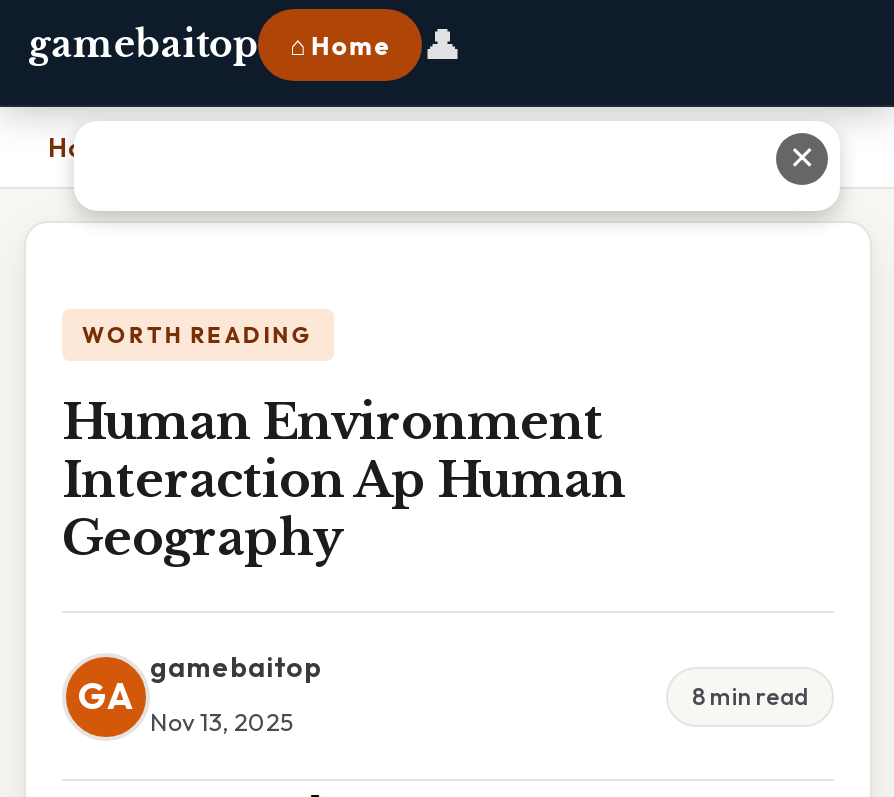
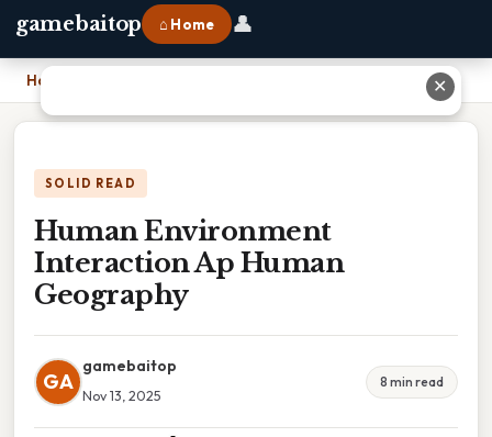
- WORTH READING
+ SOLID READ
